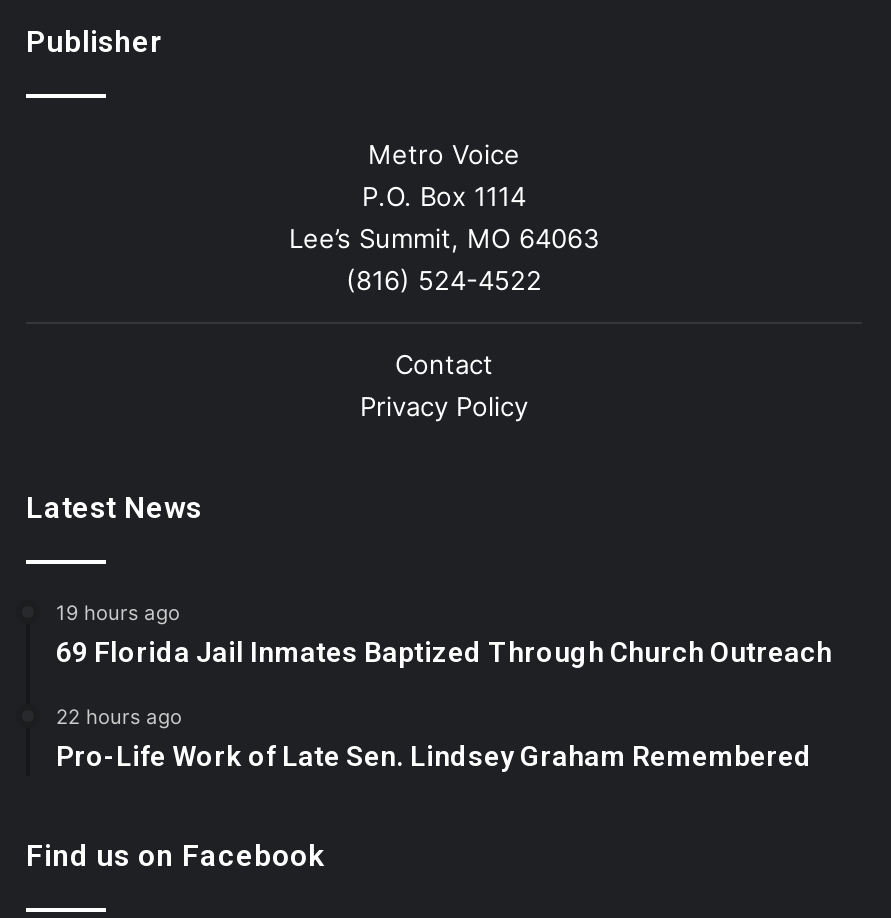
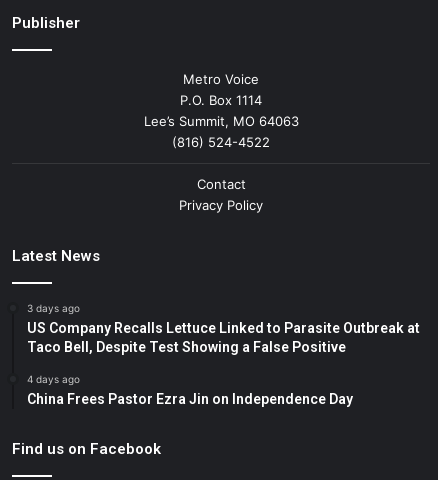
- 19 hours ago
- 69 Florida Jail Inmates Baptized Through Church Outreach
+ 3 days ago
+ US Company Recalls Lettuce Linked to Parasite Outbreak at
+ Taco Bell, Despite Test Showing a False Positive

- 22 hours ago
- Pro-Life Work of Late Sen. Lindsey Graham Remembered
+ 4 days ago
+ China Frees Pastor Ezra Jin on Independence Day
